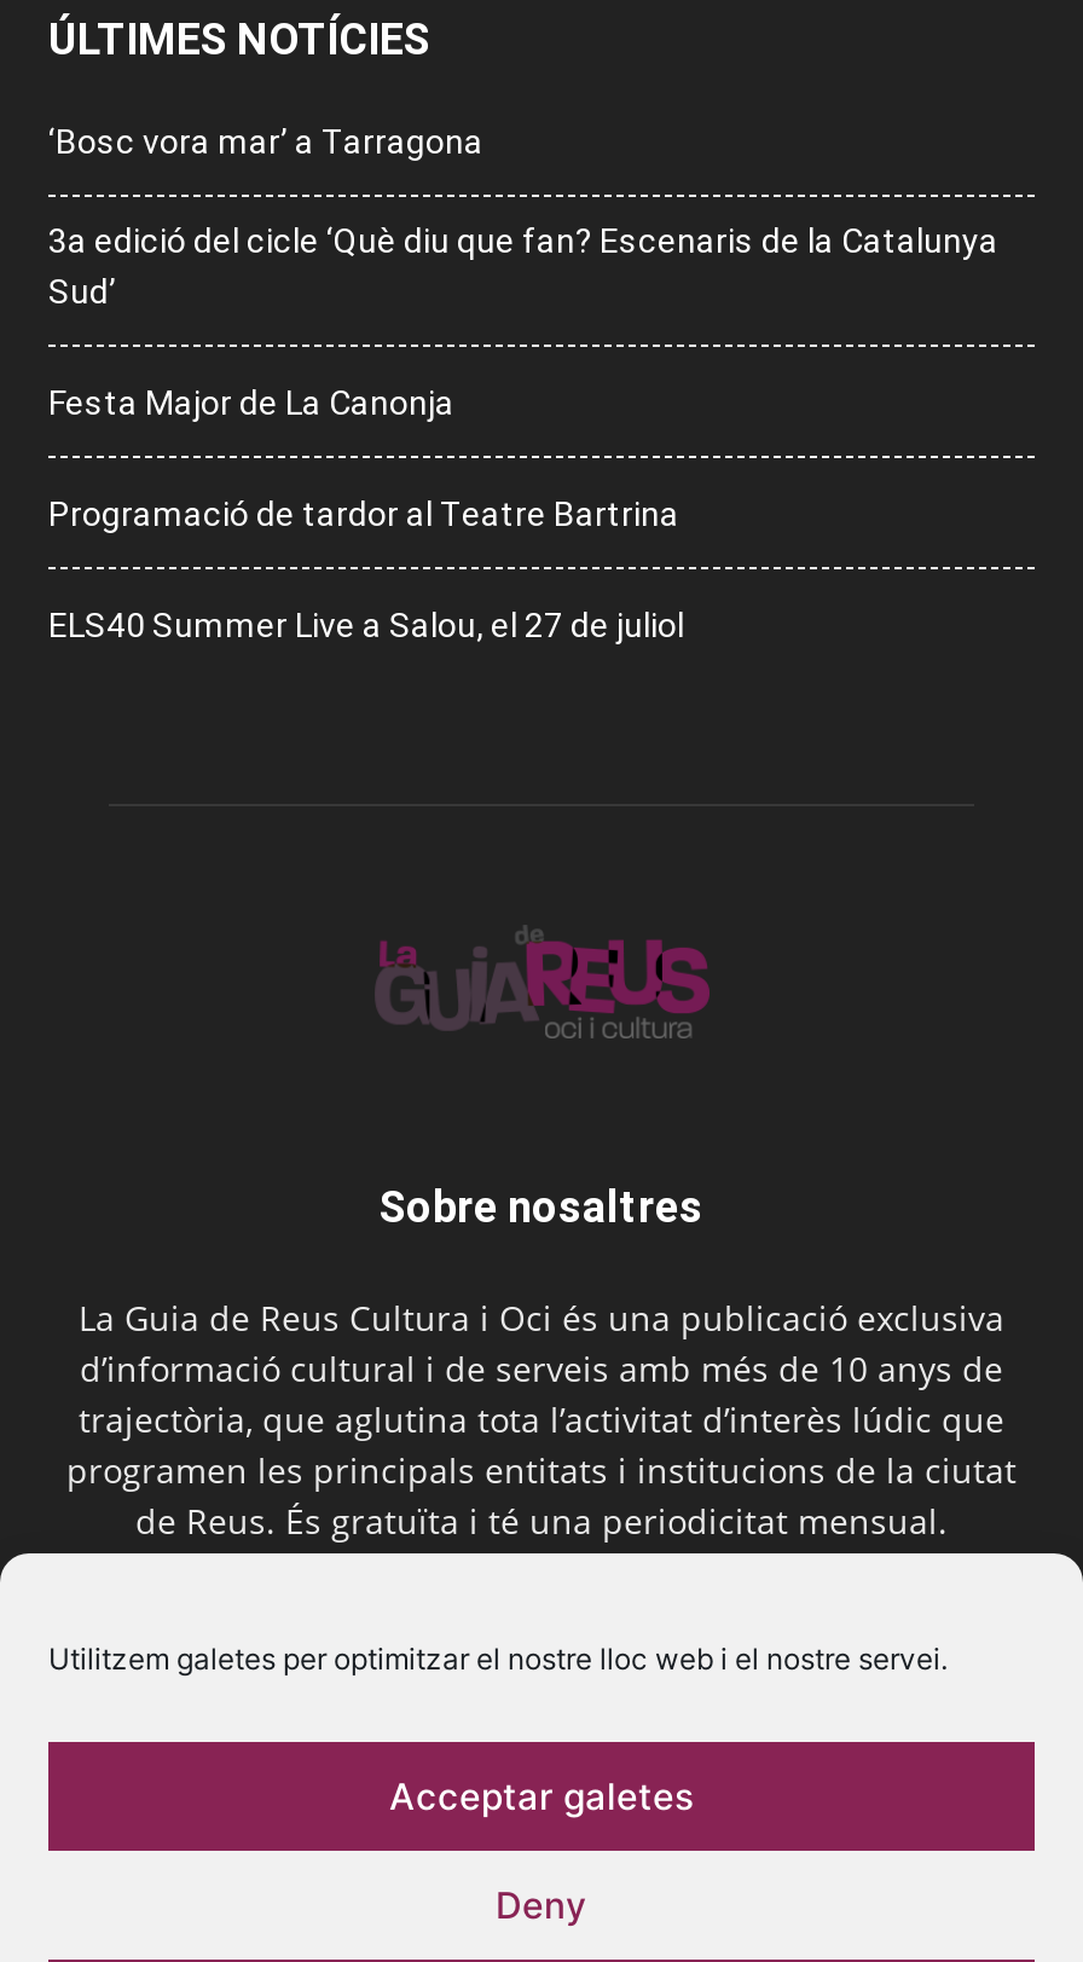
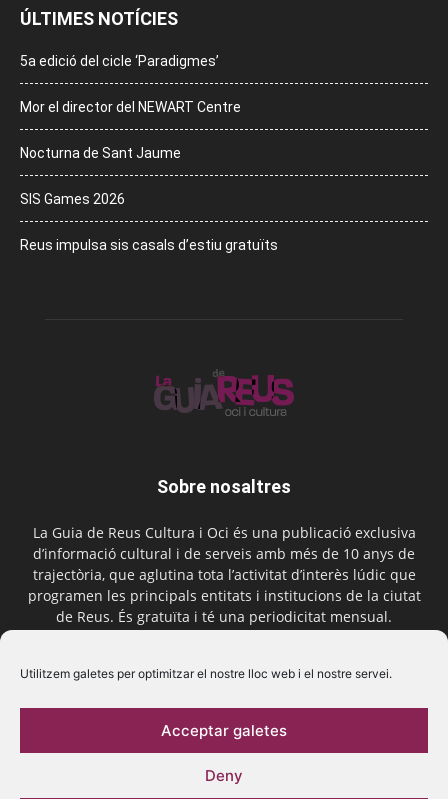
- ‘Bosc vora mar’ a Tarragona
+ 5a edició del cicle ‘Paradigmes’

- 3a edició del cicle ‘Què diu que fan? Escenaris de la Catalunya
- Sud’
+ Mor el director del NEWART Centre

- Festa Major de La Canonja
+ Nocturna de Sant Jaume

- Programació de tardor al Teatre Bartrina
+ SIS Games 2026

- ELS40 Summer Live a Salou, el 27 de juliol
+ Reus impulsa sis casals d’estiu gratuïts
